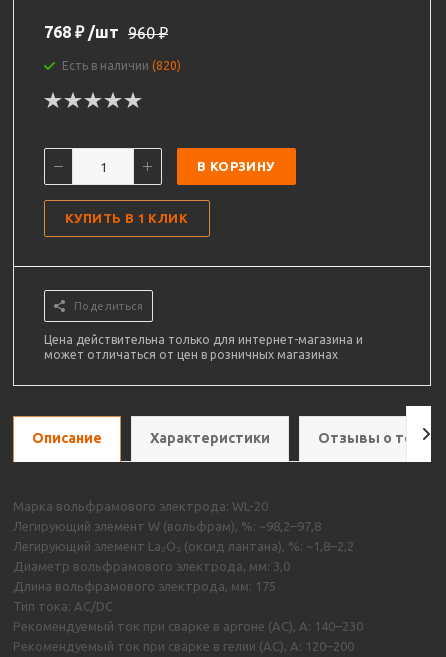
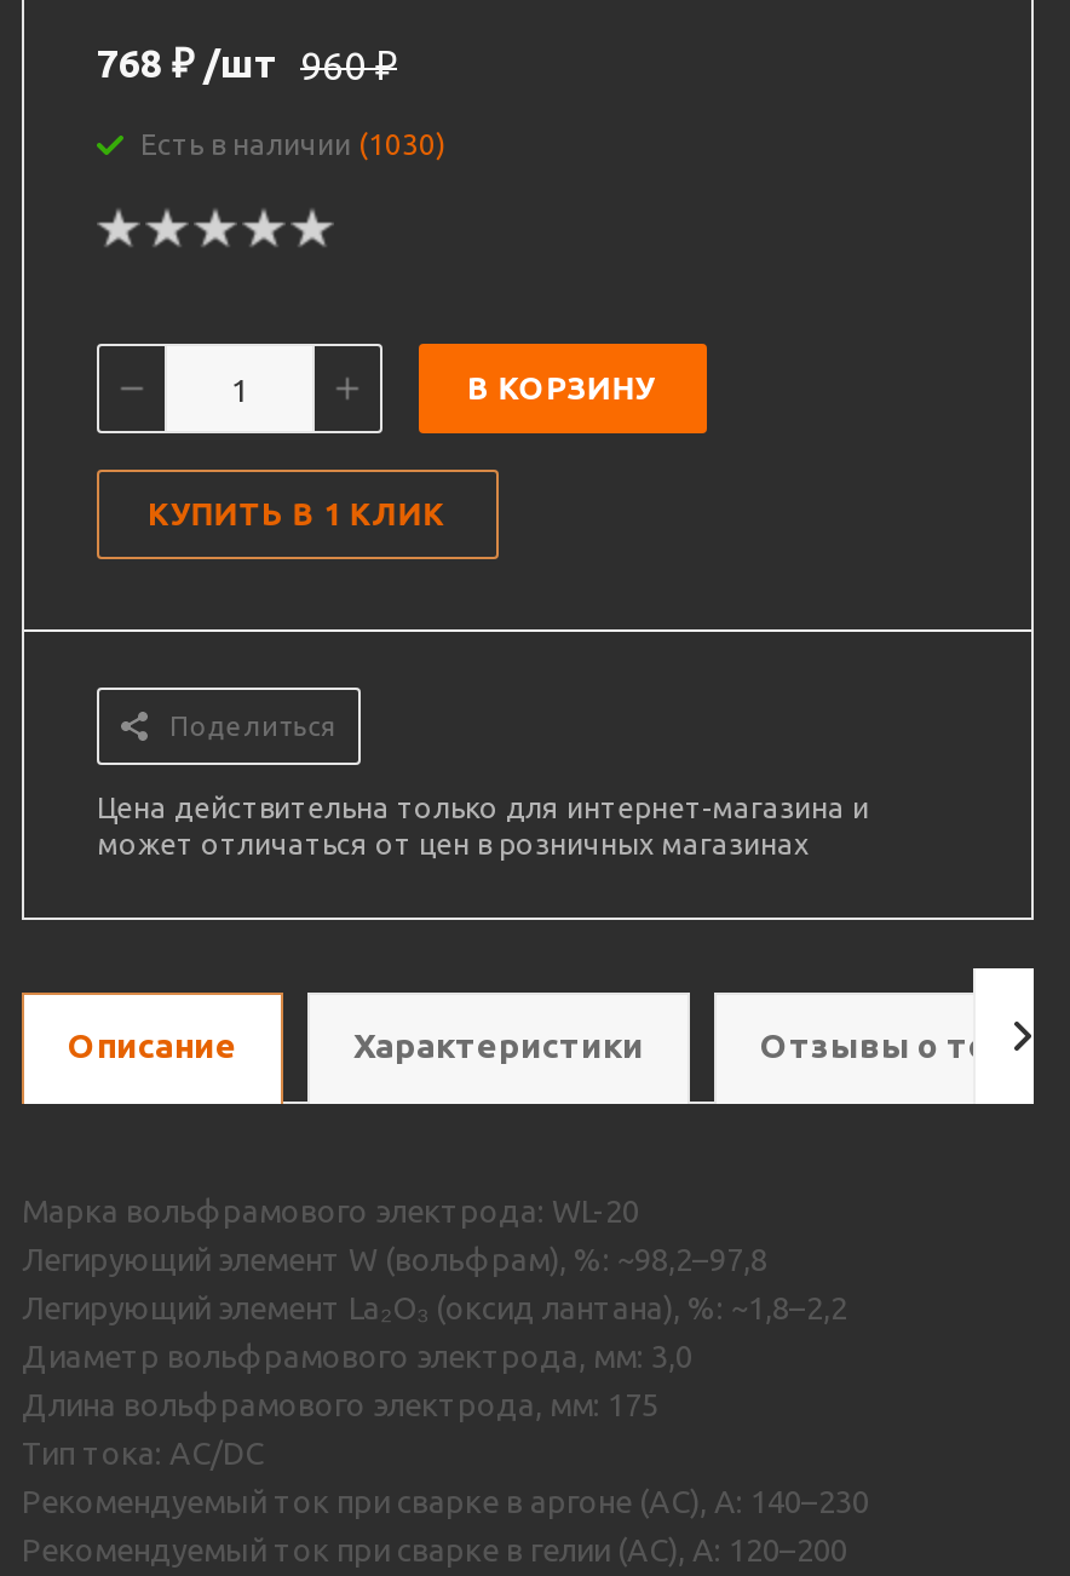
- Есть в наличии (820)
+ Есть в наличии (1030)
